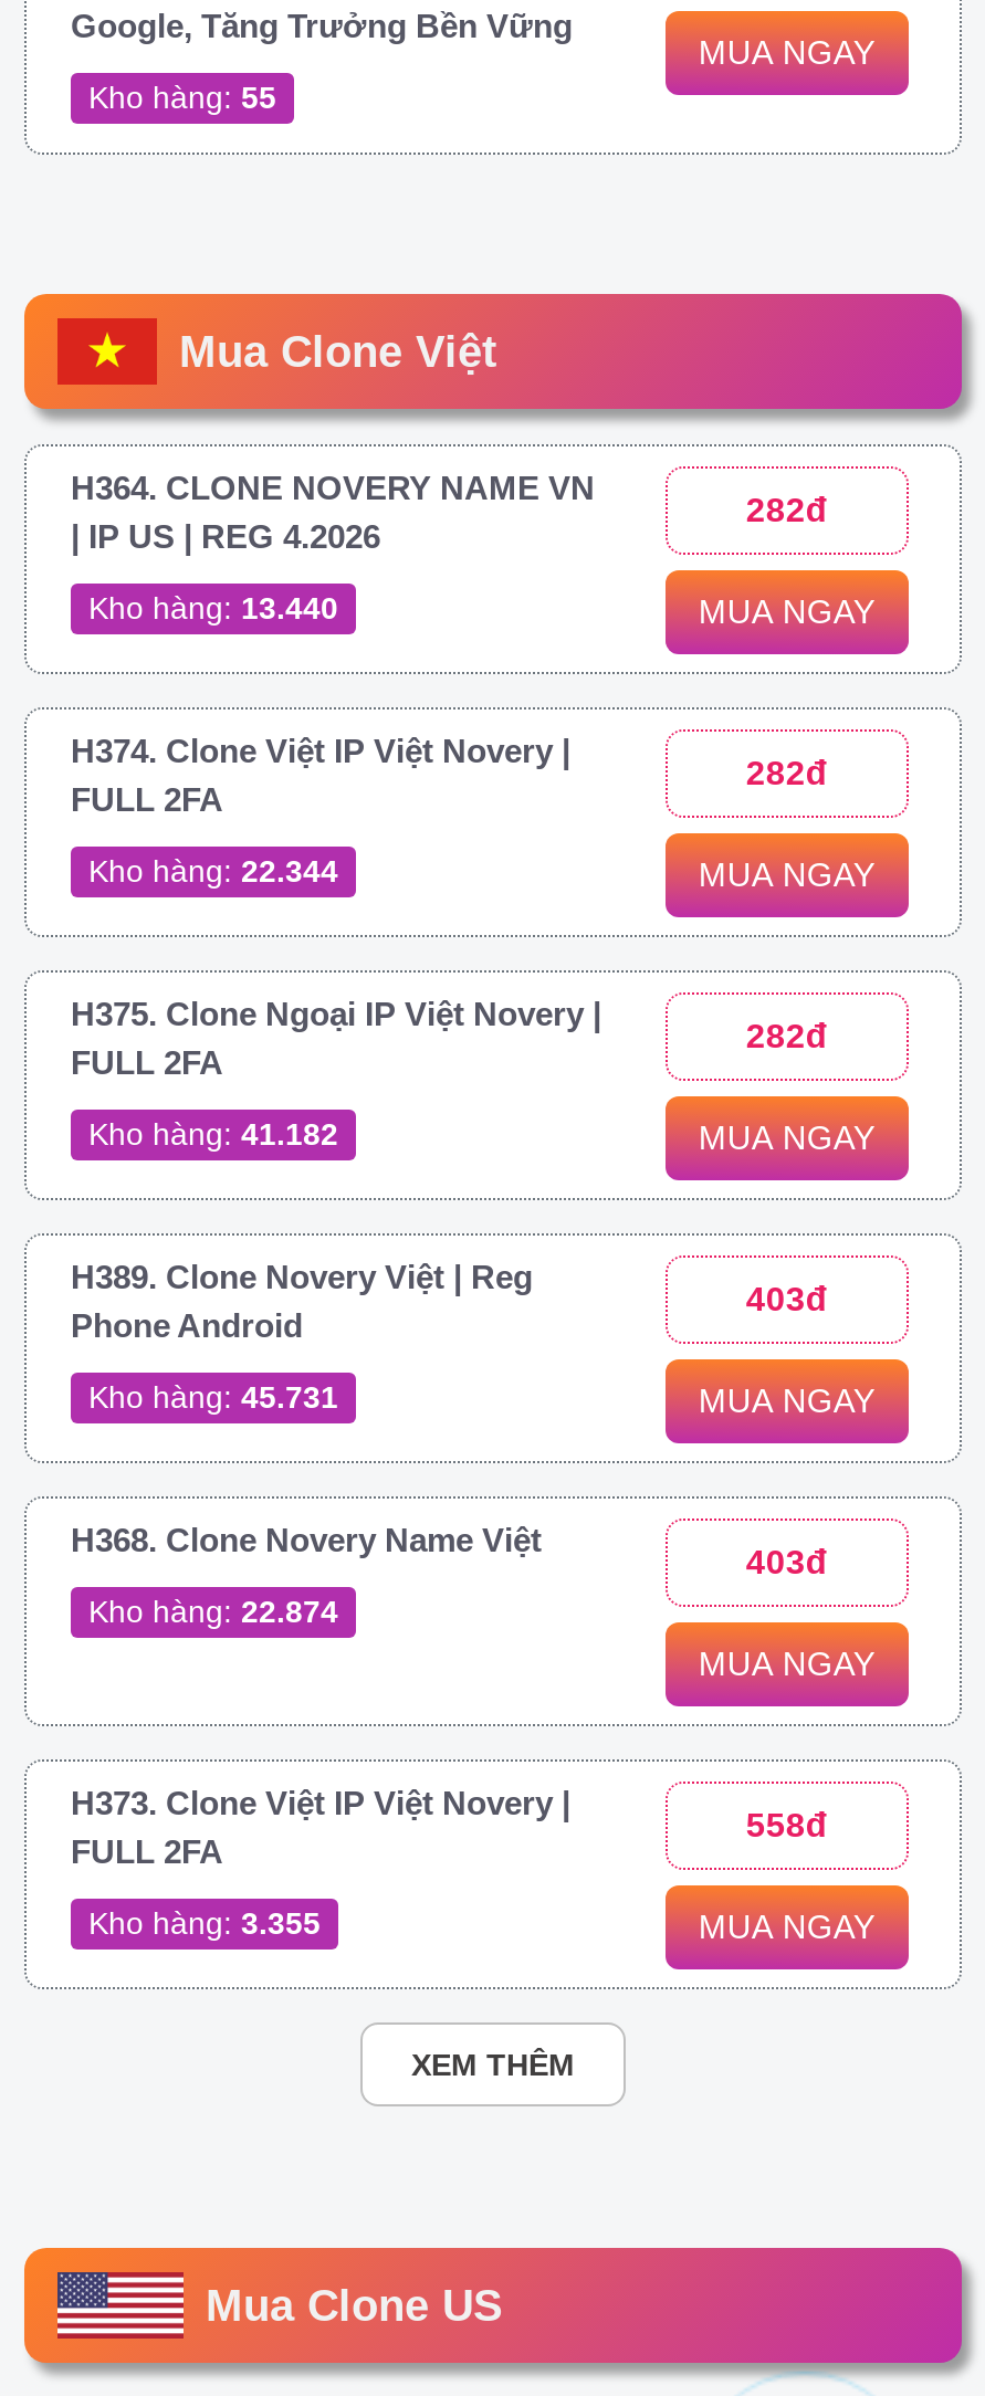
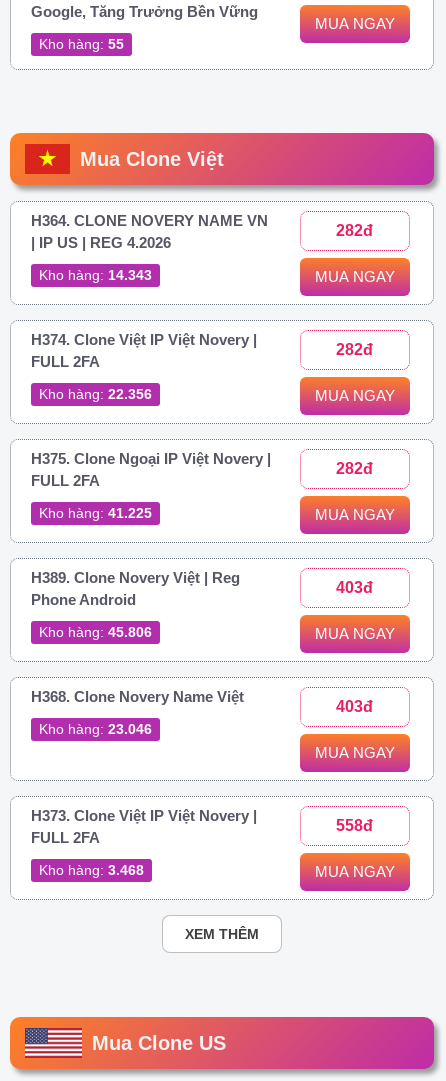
- Kho hàng: 13.440
+ Kho hàng: 14.343

- Kho hàng: 22.344
+ Kho hàng: 22.356

- Kho hàng: 41.182
+ Kho hàng: 41.225

- Kho hàng: 45.731
+ Kho hàng: 45.806

- Kho hàng: 22.874
+ Kho hàng: 23.046

- Kho hàng: 3.355
+ Kho hàng: 3.468
